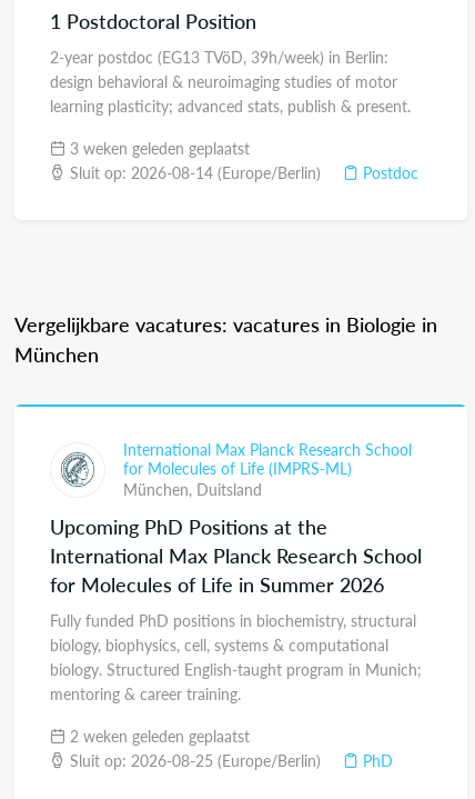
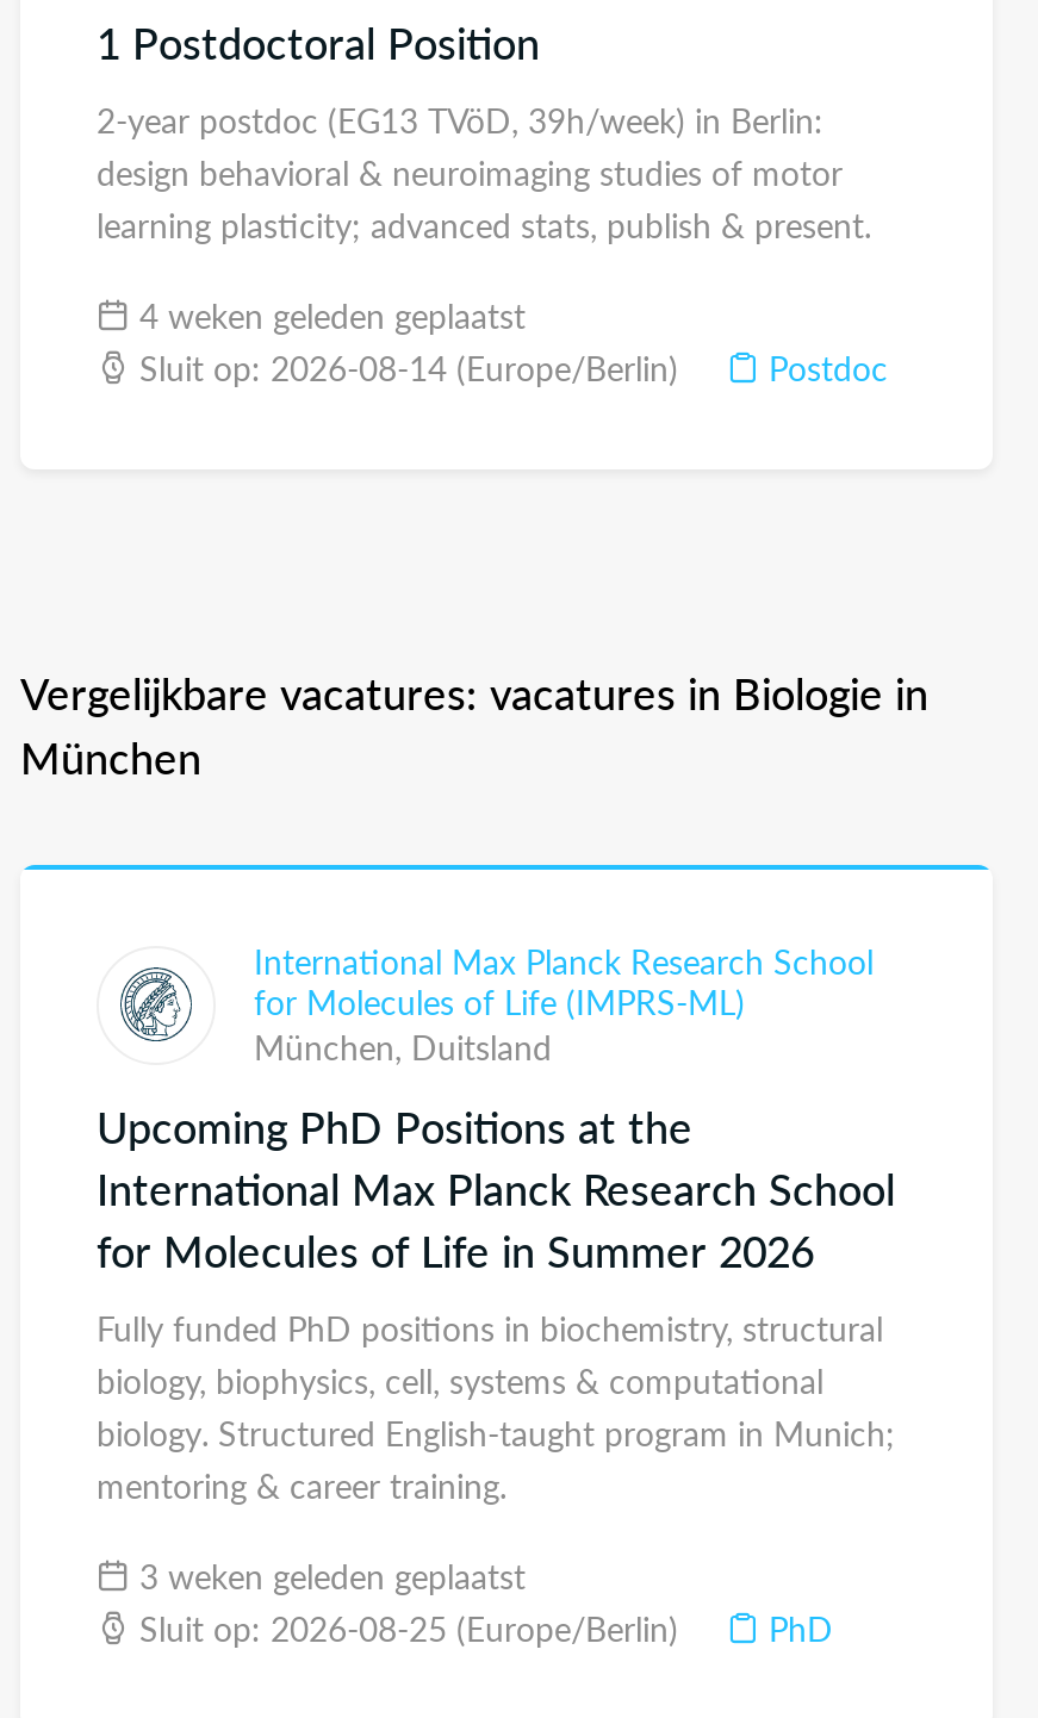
+ 4 weken geleden geplaatst

moved down: 3 weken geleden geplaatst

- 2 weken geleden geplaatst
